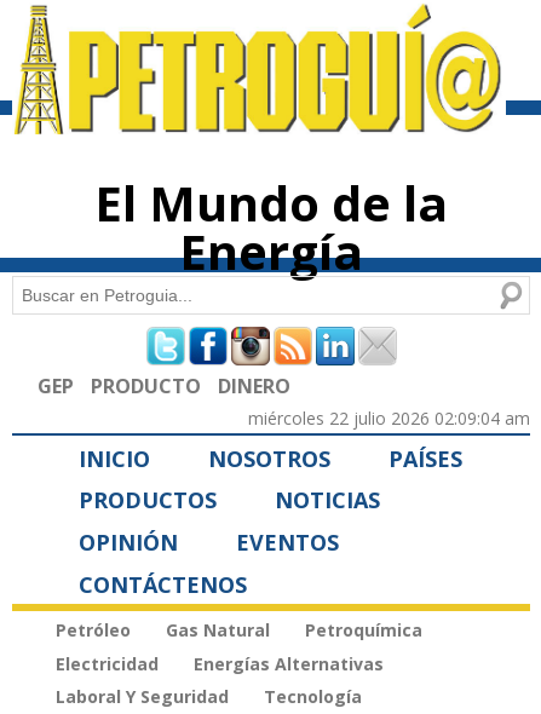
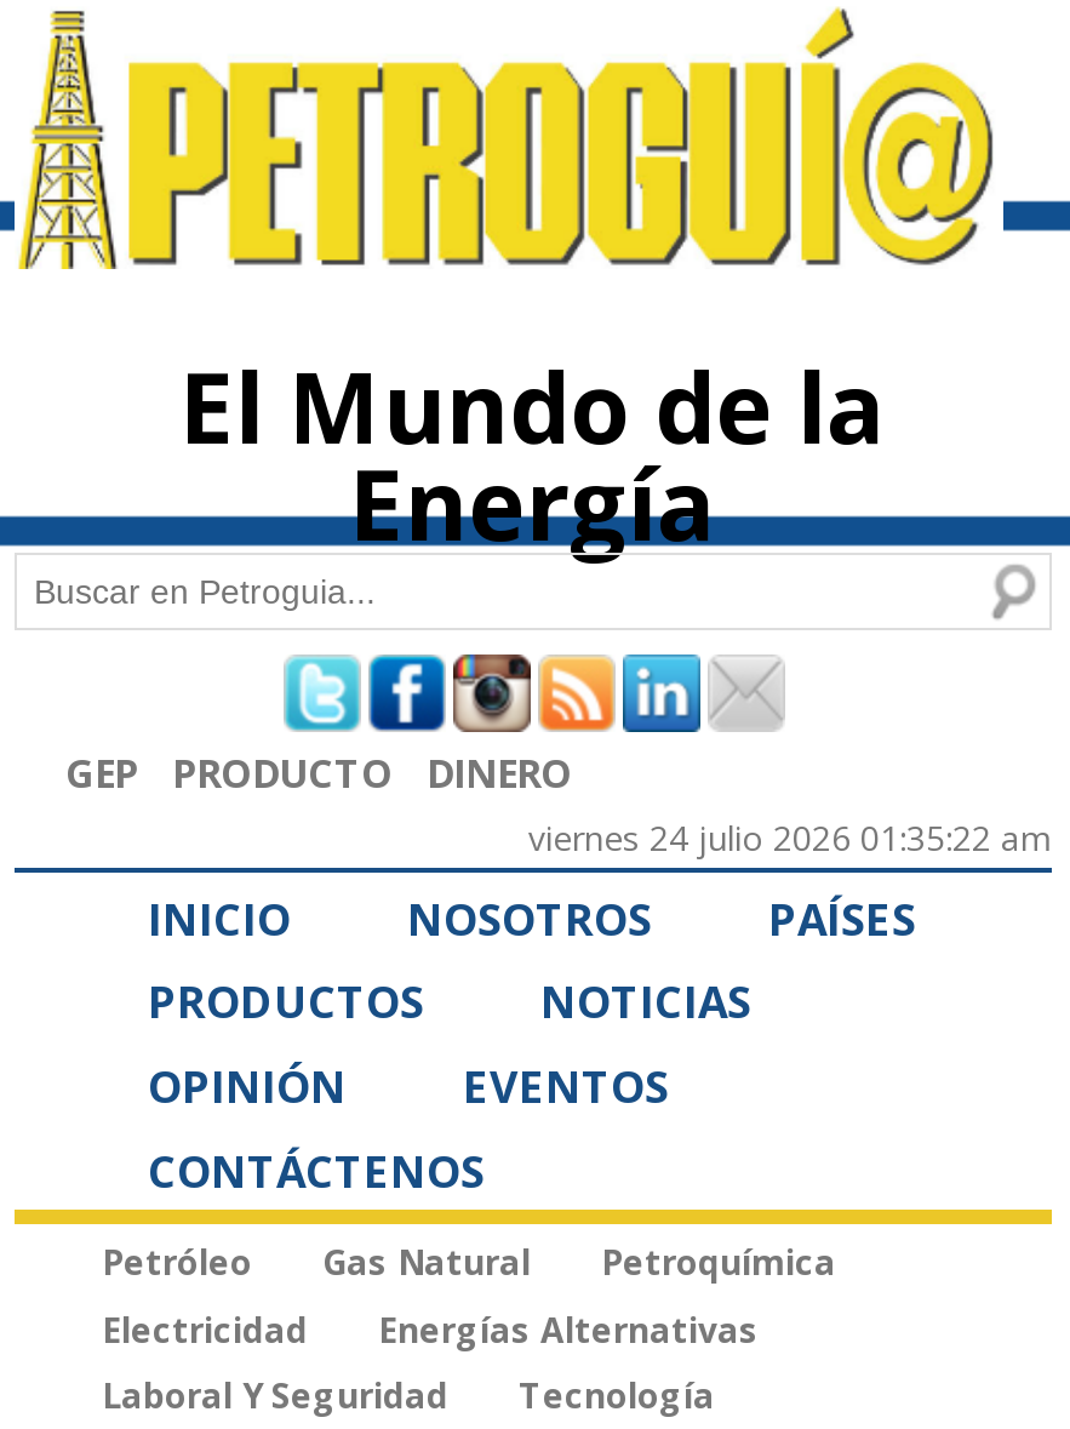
- miércoles 22 julio 2026 02:09:04 am
+ viernes 24 julio 2026 01:35:22 am
